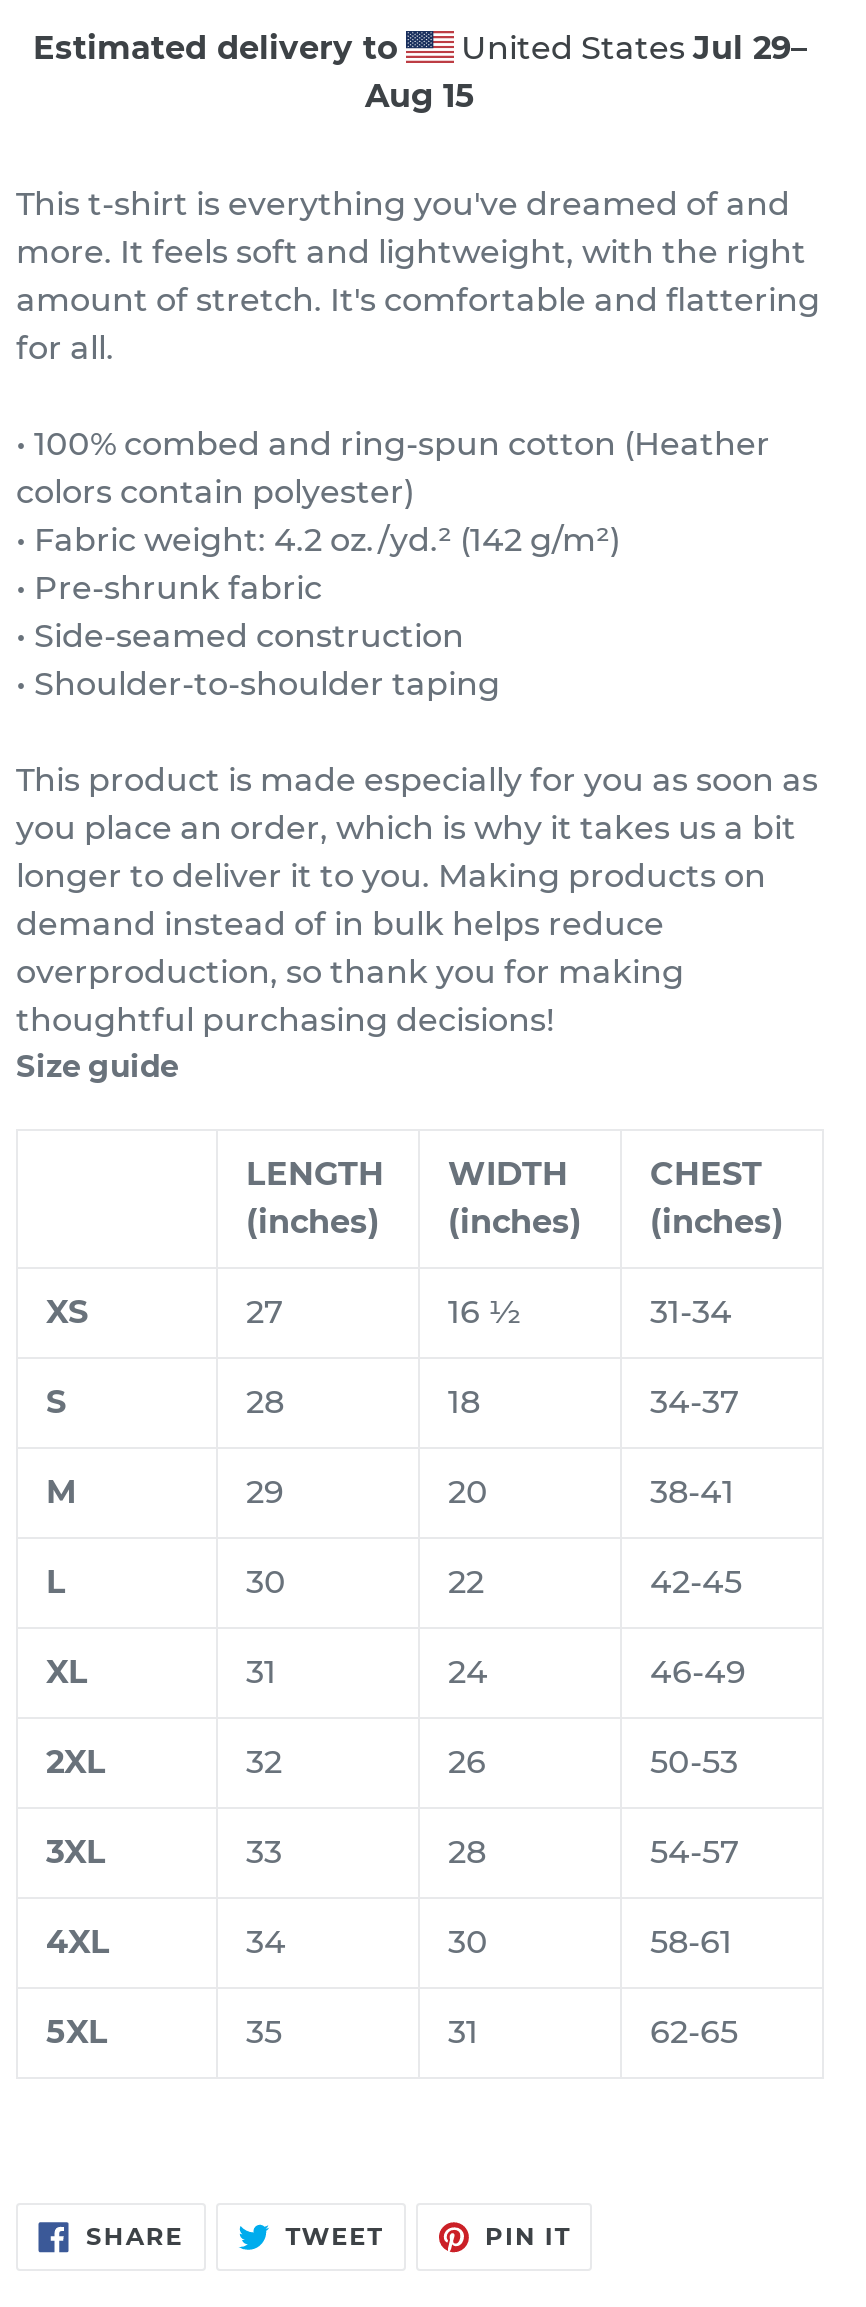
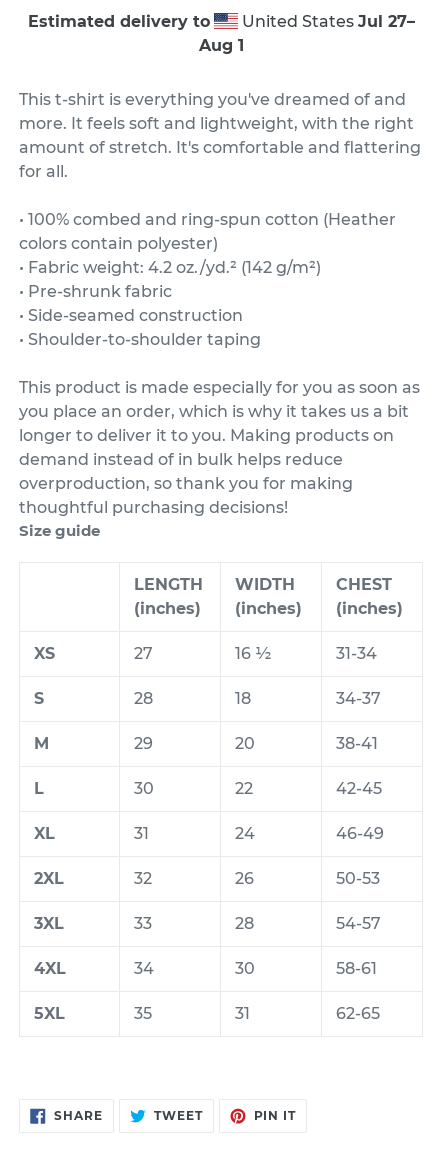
- United States Jul 29–
+ United States Jul 27–

- Aug 15
+ Aug 1
